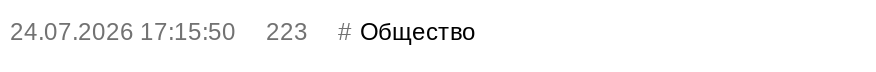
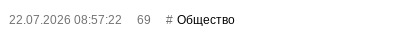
- 24.07.2026 17:15:50
- 223
+ 22.07.2026 08:57:22
+ 69
